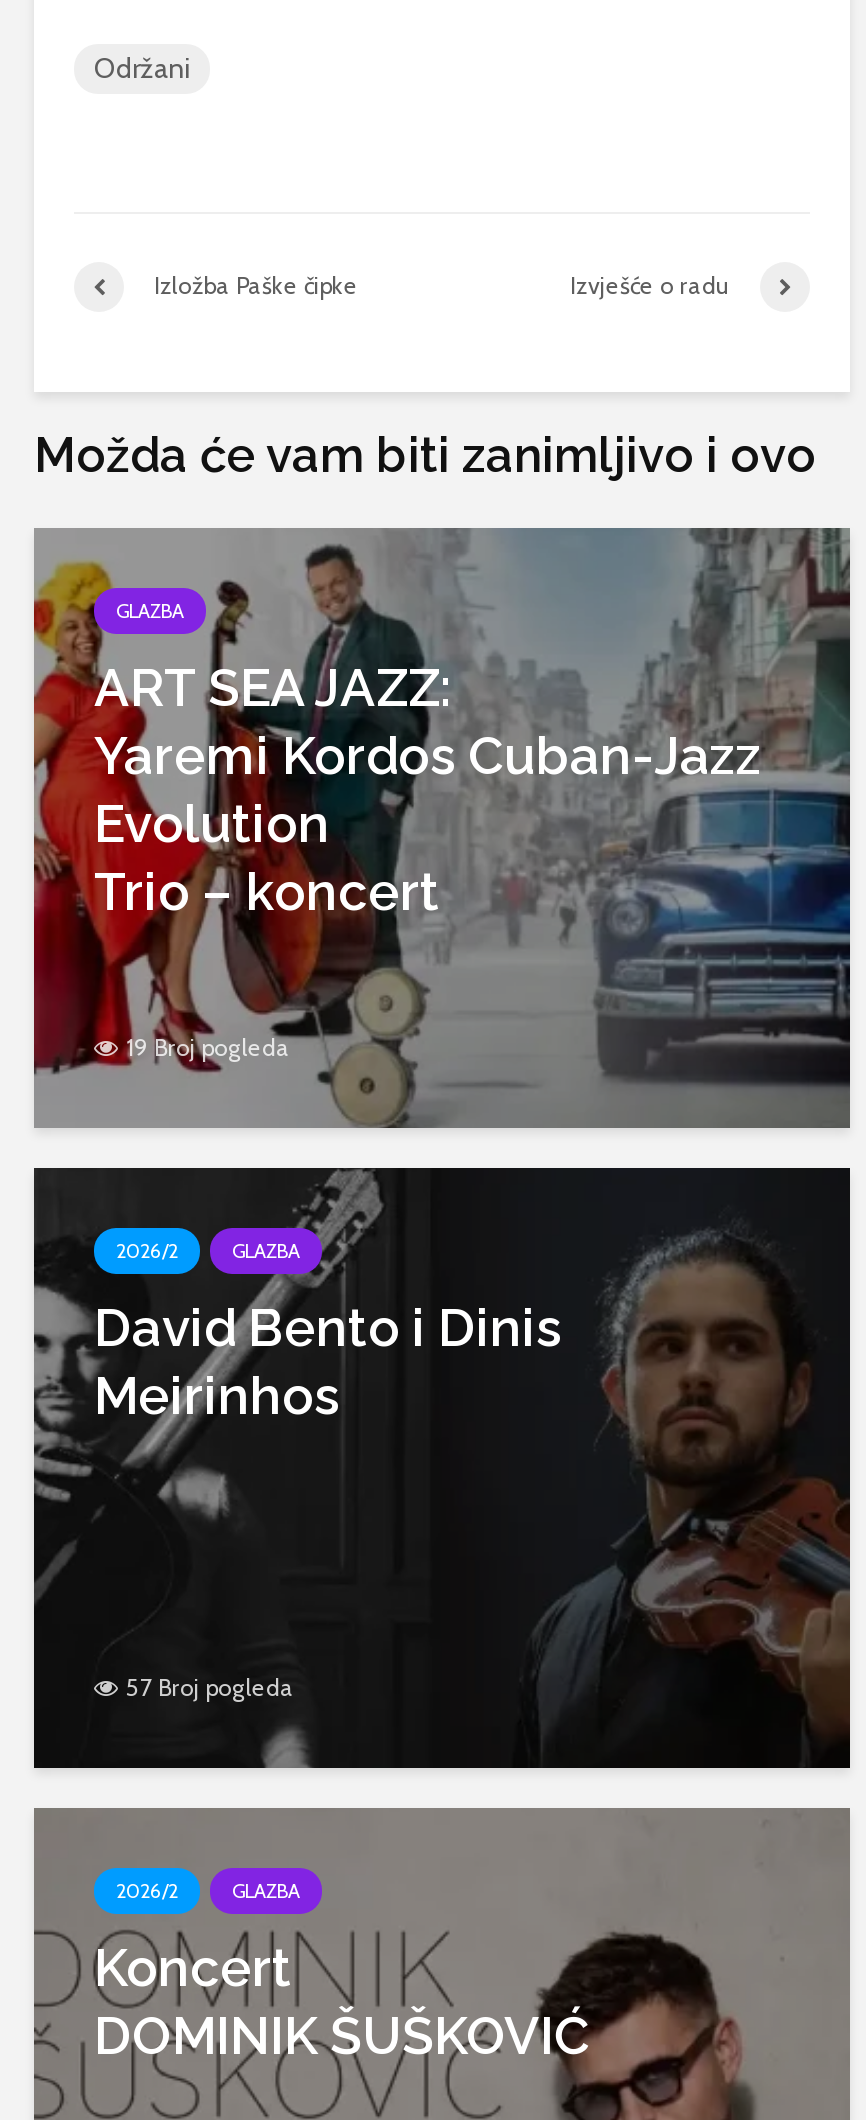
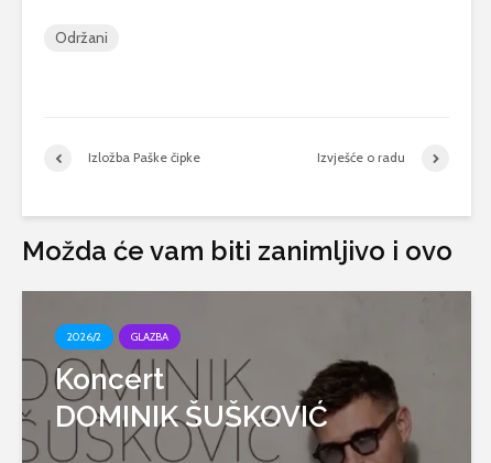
- [image]
- GLAZBA
- ART SEA JAZZ:
- Yaremi Kordos Cuban-Jazz
- Evolution
- Trio – koncert
- 19 Broj pogleda

- [image]
- 2026/2
- GLAZBA
- David Bento i Dinis
- Meirinhos

- 57 Broj pogleda
